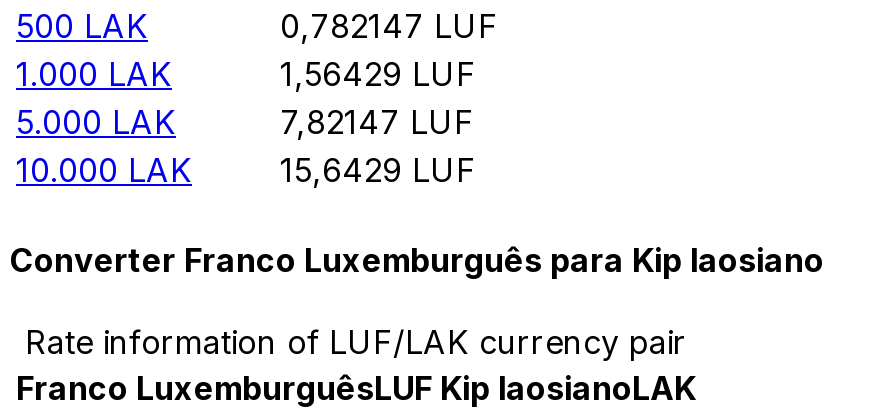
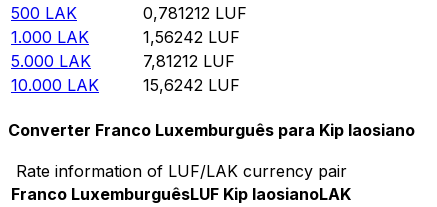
- 0,782147 LUF
+ 0,781212 LUF

- 1,56429 LUF
+ 1,56242 LUF

- 7,82147 LUF
+ 7,81212 LUF

- 15,6429 LUF
+ 15,6242 LUF
